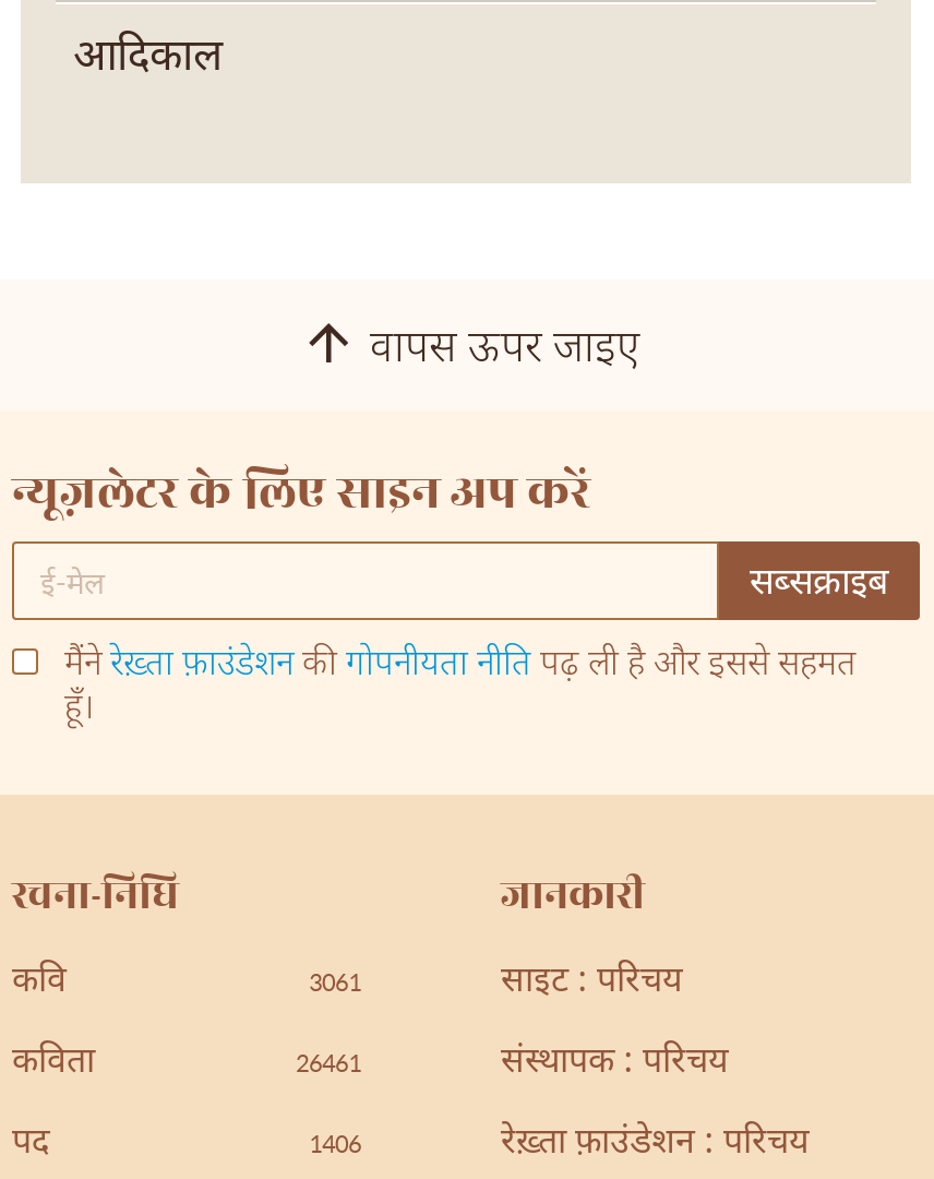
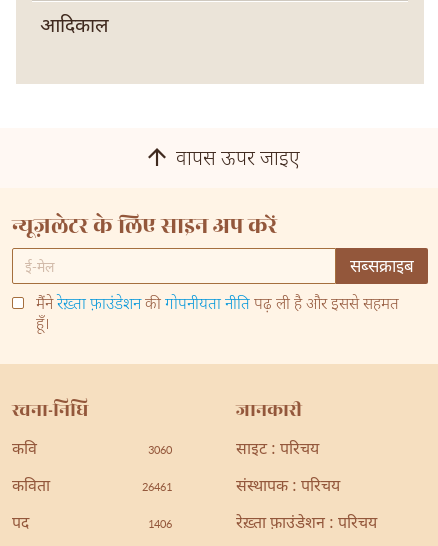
- 3061
+ 3060
